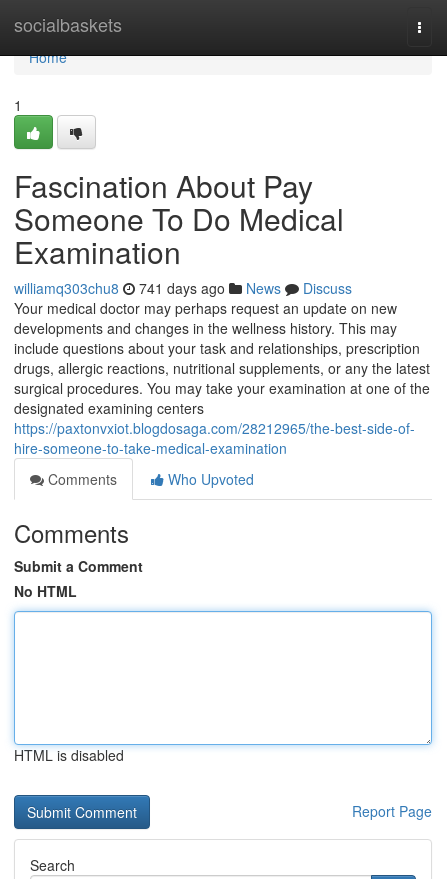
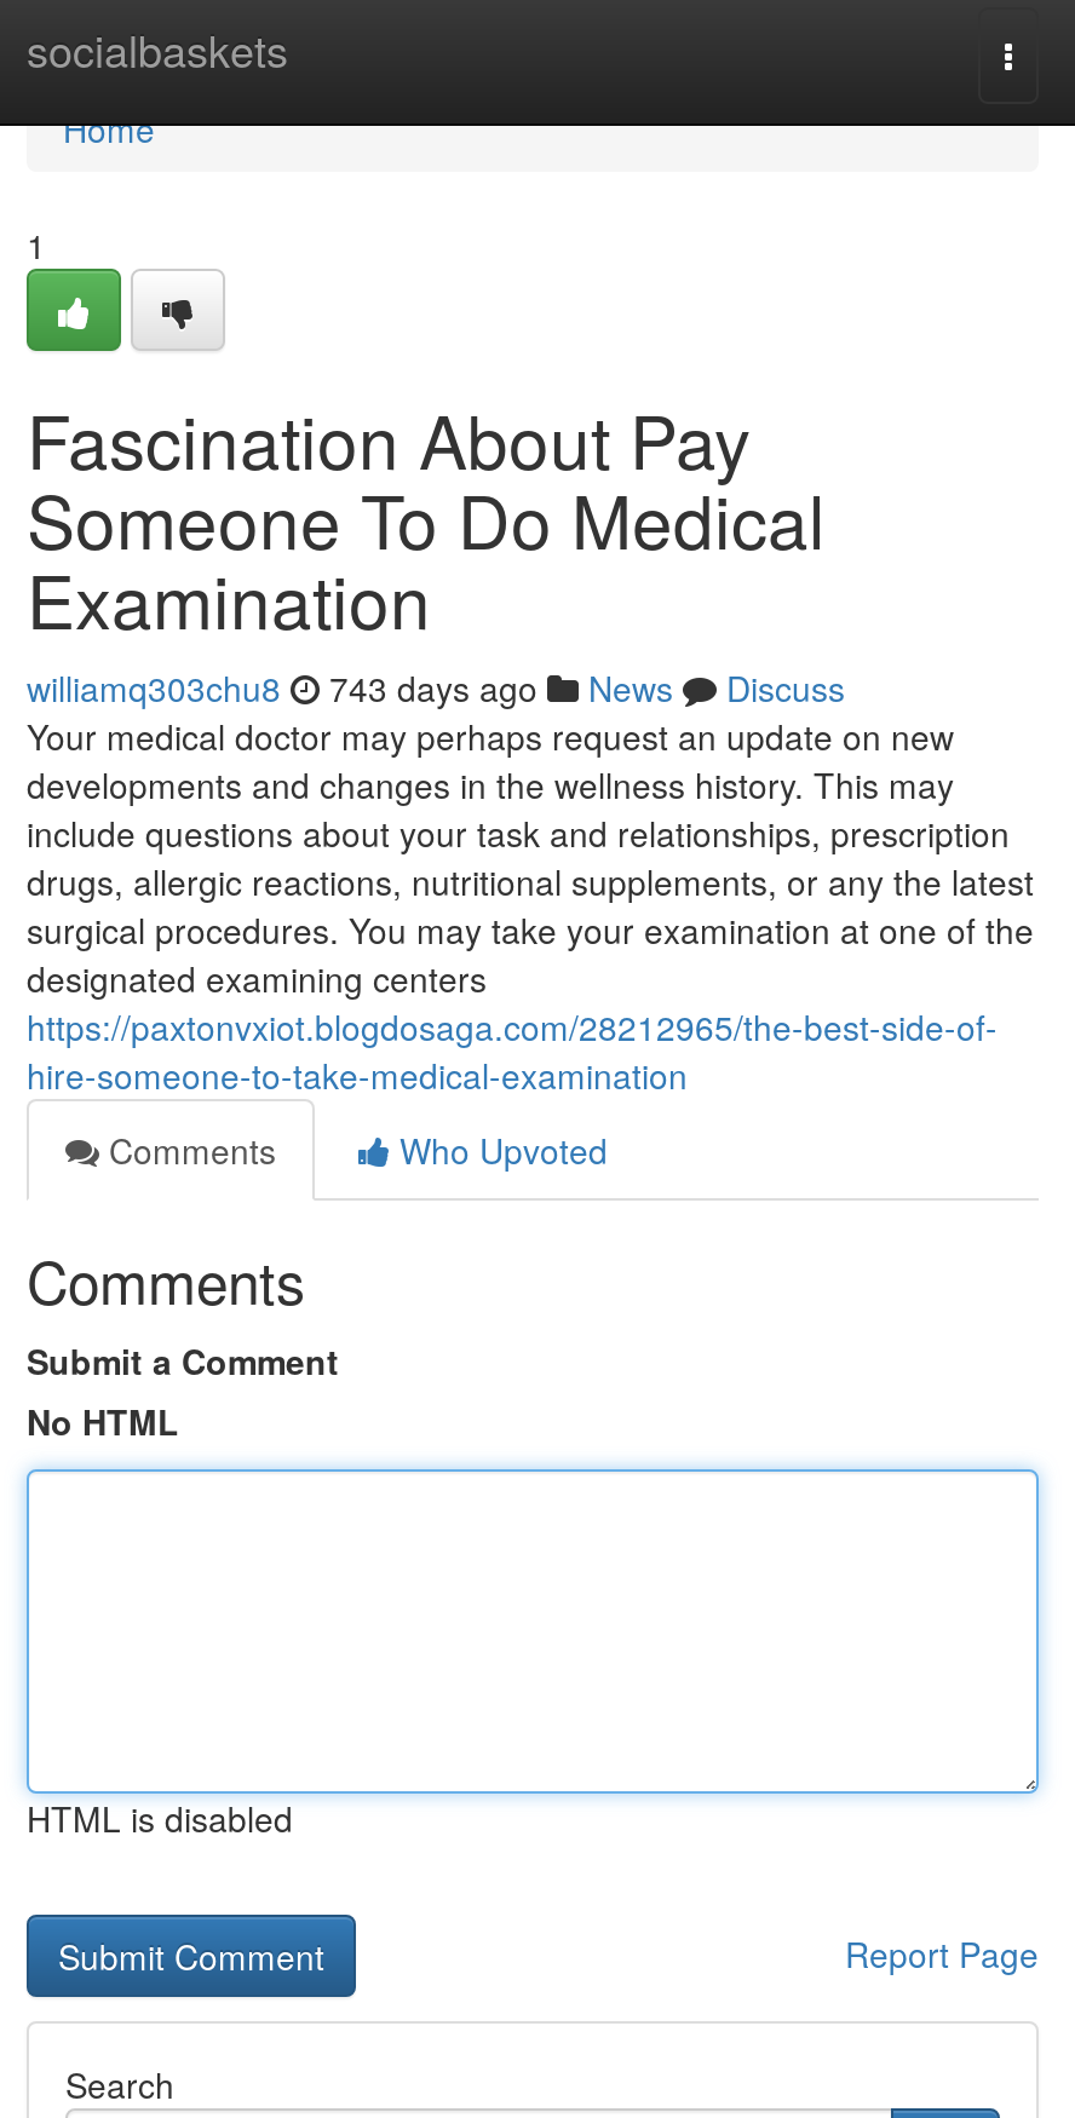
- williamq303chu8 741 days ago News Discuss
+ williamq303chu8 743 days ago News Discuss
